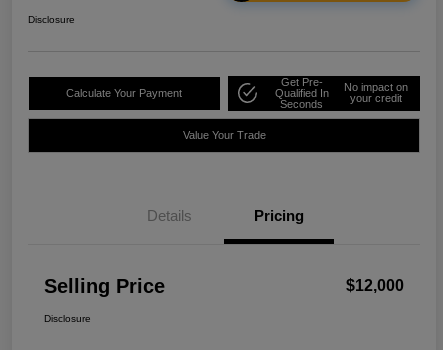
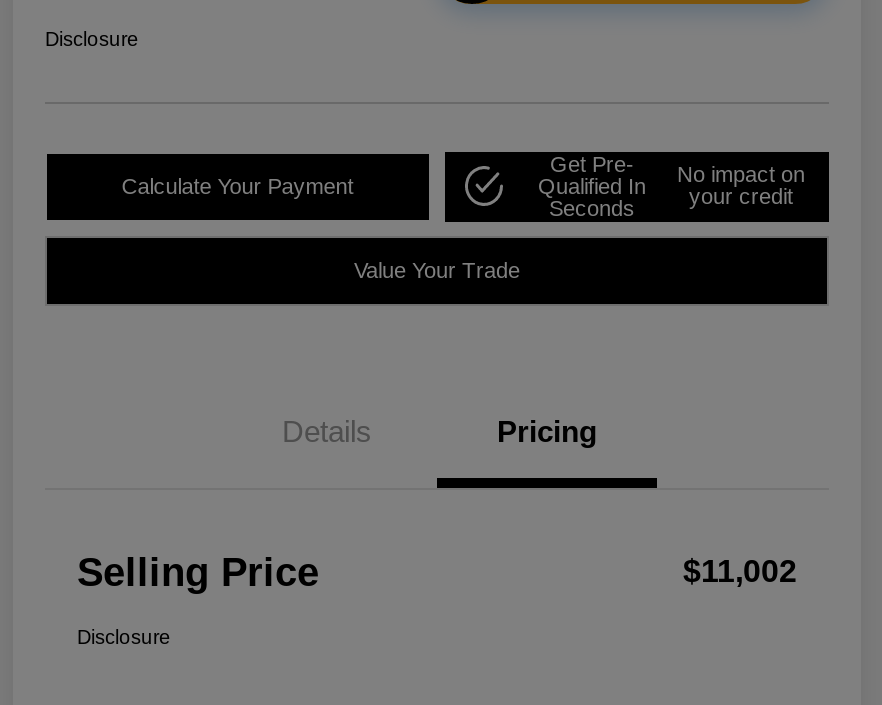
- $12,000
+ $11,002
